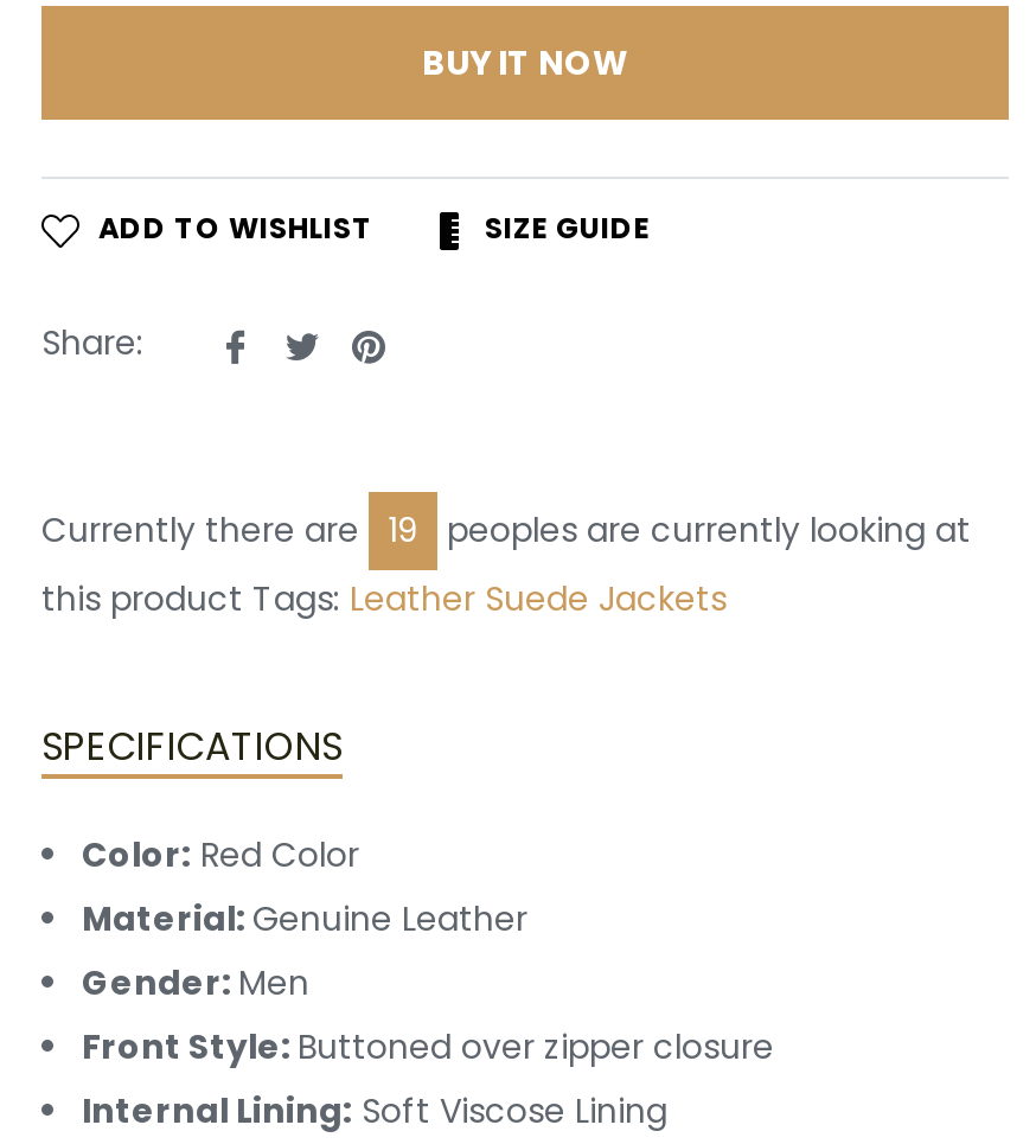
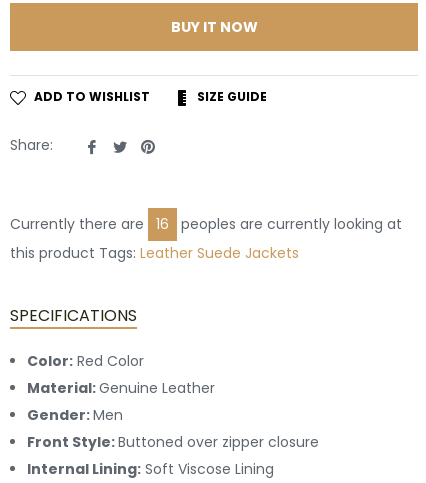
- Currently there are 19 peoples are currently looking at
+ Currently there are 16 peoples are currently looking at
